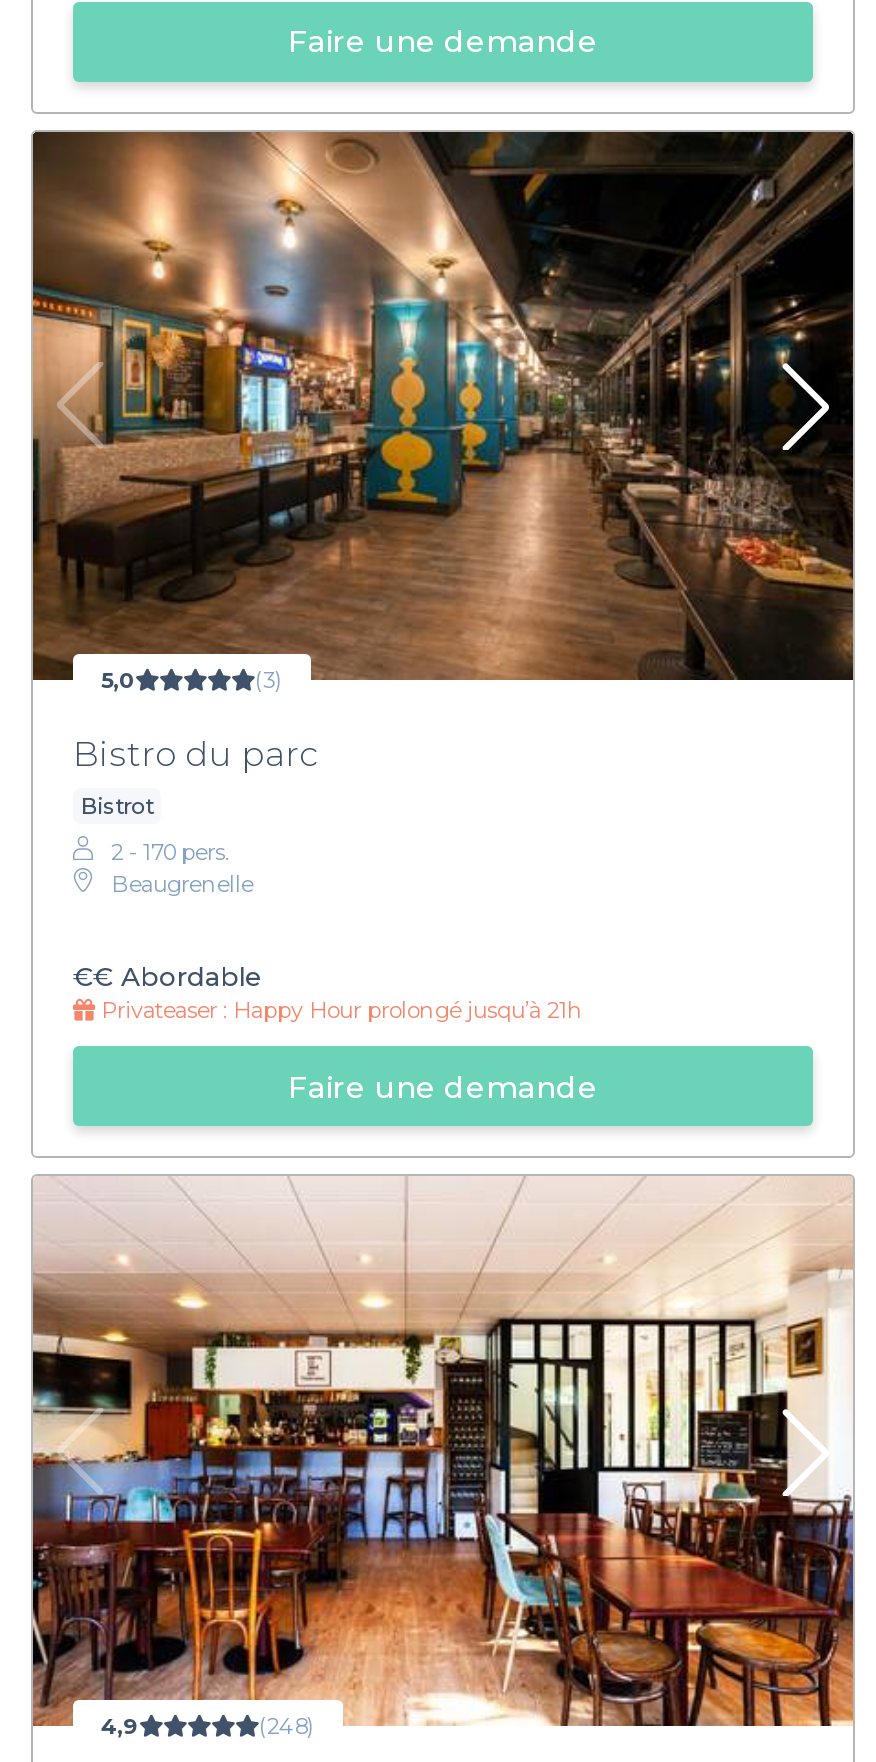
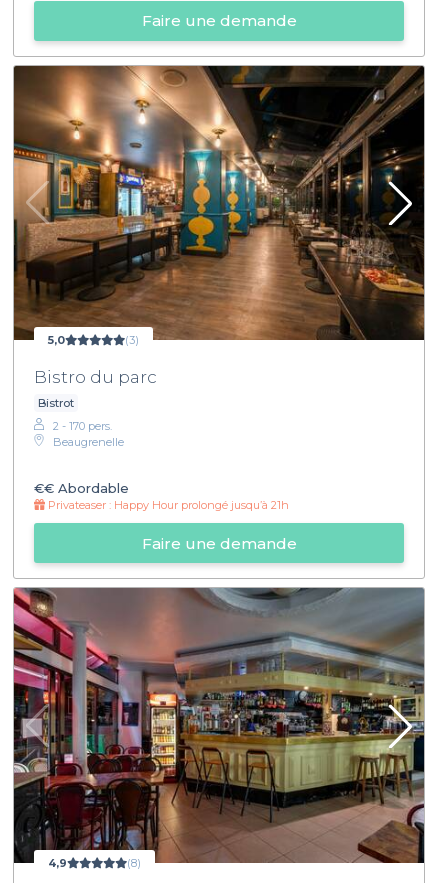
- [image]
- (248)
+ [image]
+ (8)
